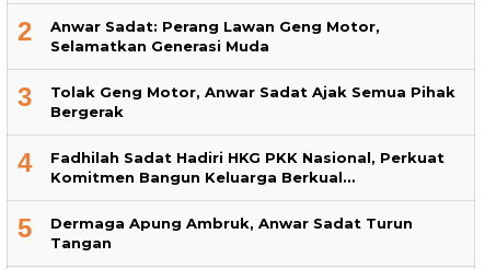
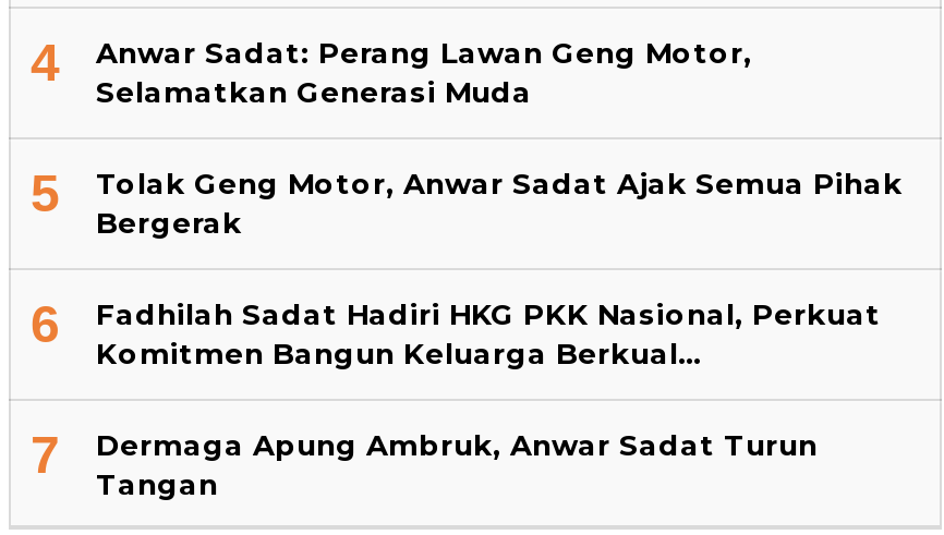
- 2 Anwar Sadat: Perang Lawan Geng Motor, Selamatkan Generasi Muda
+ 4 Anwar Sadat: Perang Lawan Geng Motor, Selamatkan Generasi Muda

- 3 Tolak Geng Motor, Anwar Sadat Ajak Semua Pihak Bergerak
+ 5 Tolak Geng Motor, Anwar Sadat Ajak Semua Pihak Bergerak

- 4 Fadhilah Sadat Hadiri HKG PKK Nasional, Perkuat Komitmen Bangun Keluarga Berkual…
+ 6 Fadhilah Sadat Hadiri HKG PKK Nasional, Perkuat Komitmen Bangun Keluarga Berkual…

- 5 Dermaga Apung Ambruk, Anwar Sadat Turun Tangan
+ 7 Dermaga Apung Ambruk, Anwar Sadat Turun Tangan
